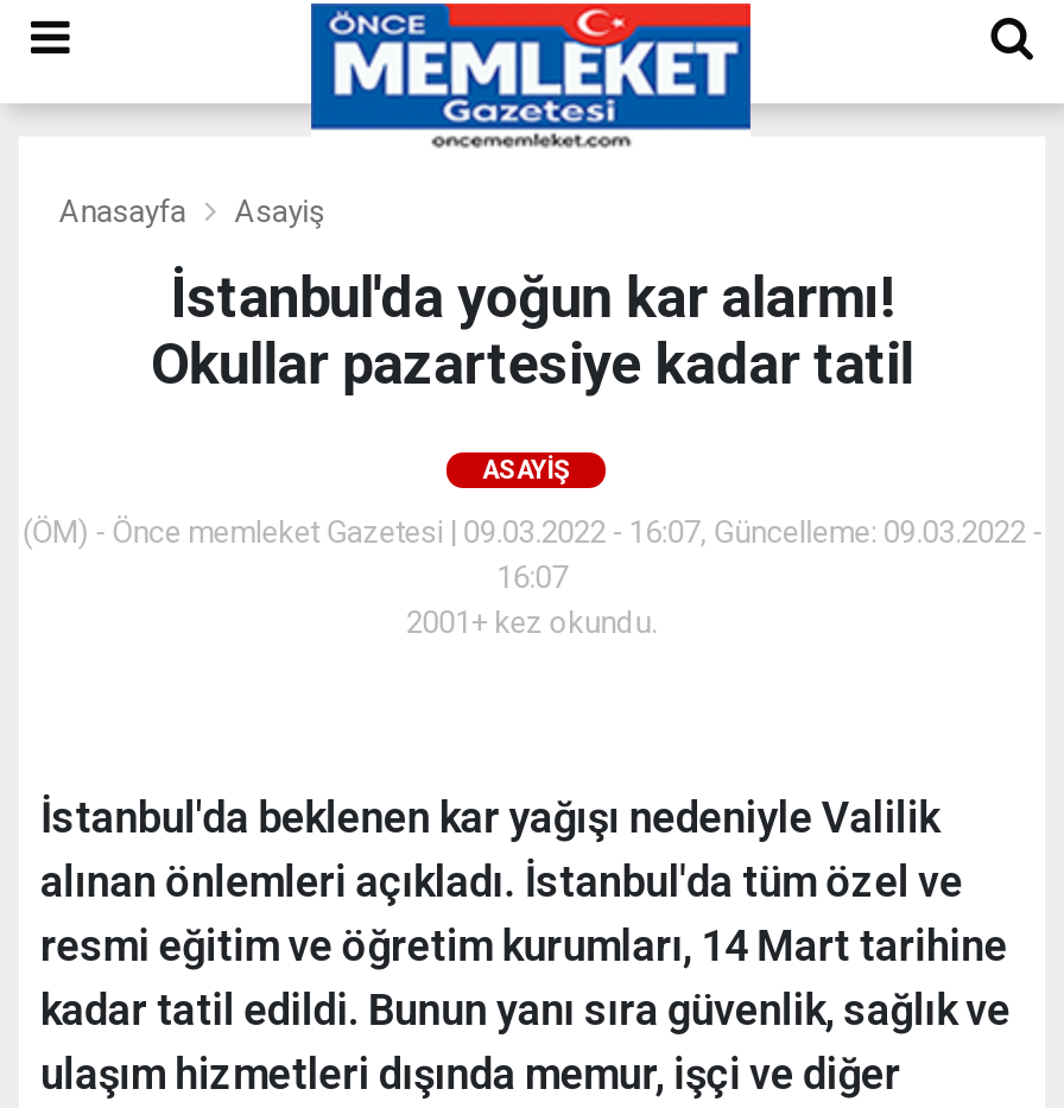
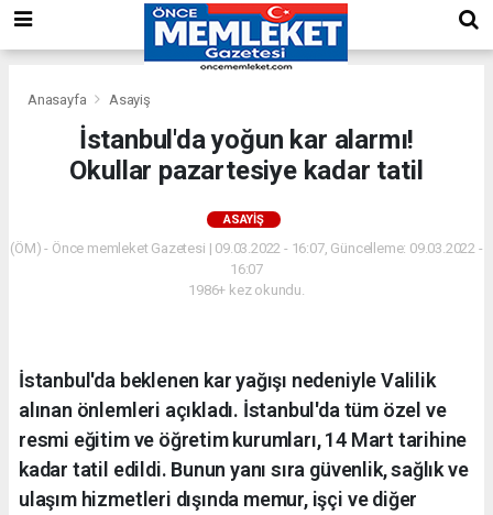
- 2001+ kez okundu.
+ 1986+ kez okundu.
